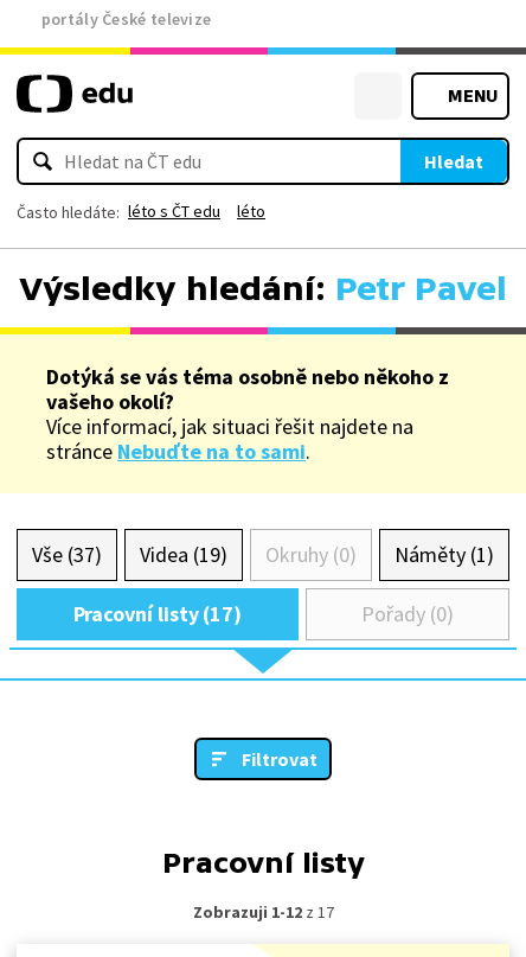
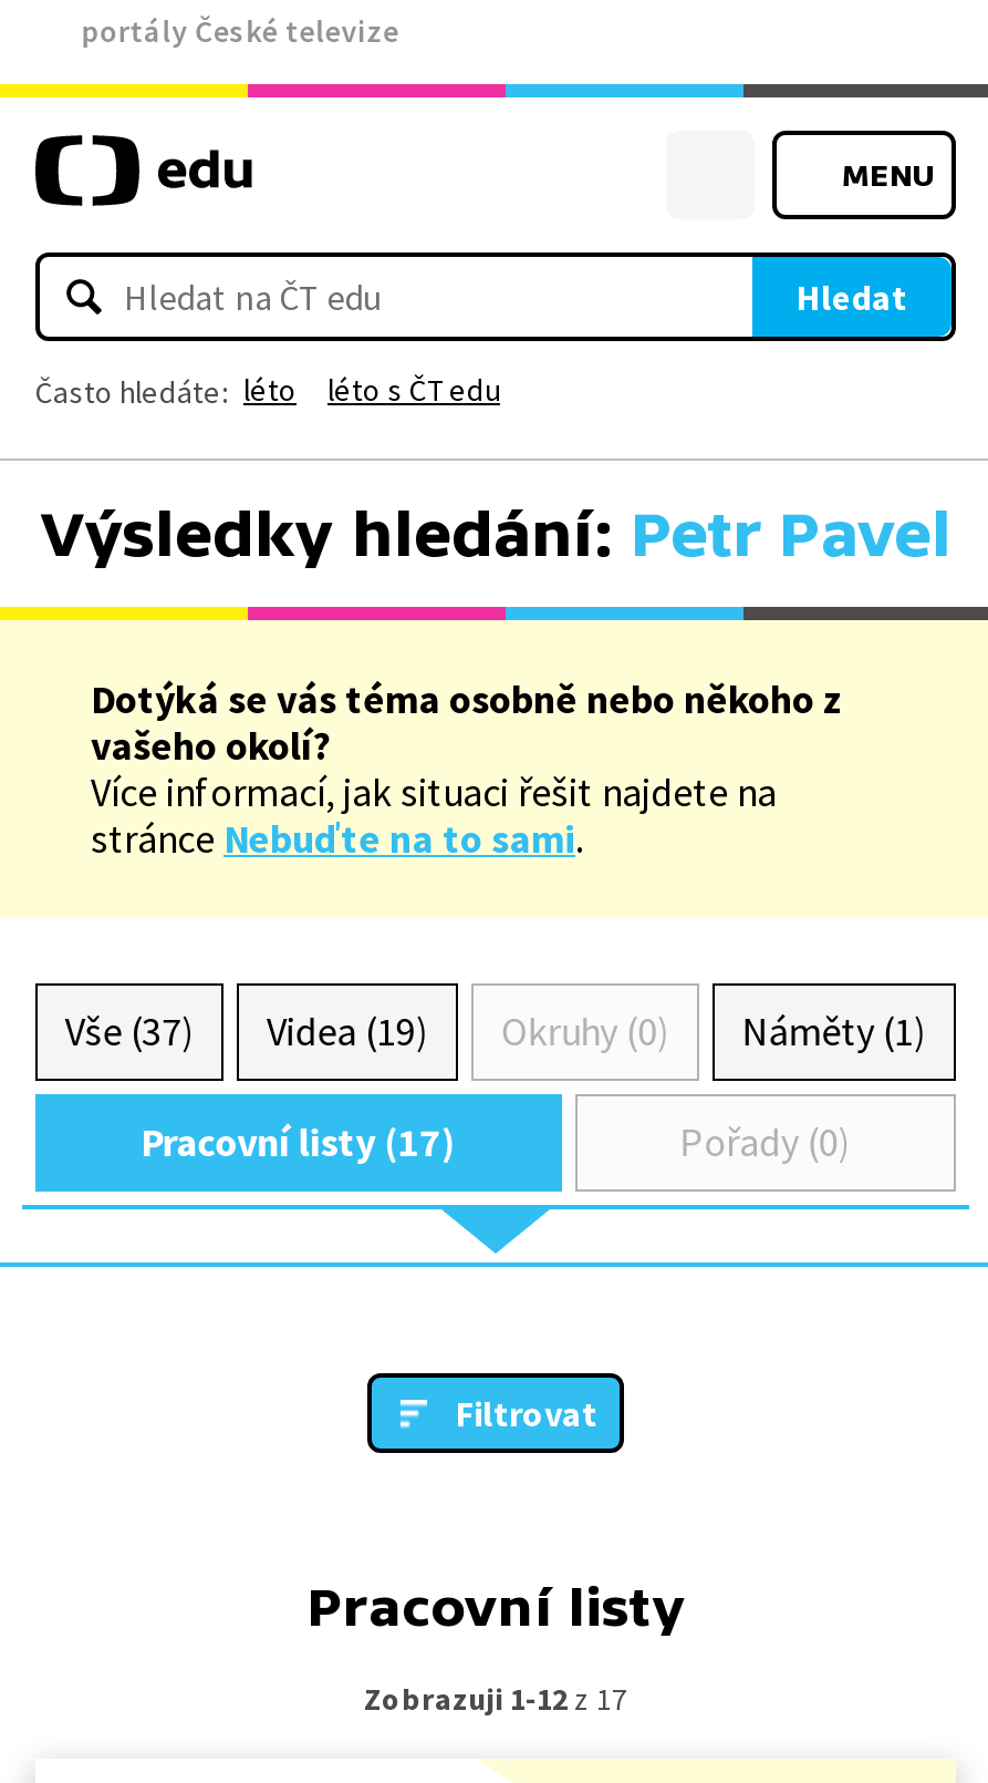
- Často hledáte: léto s ČT edu
- léto
+ Často hledáte: léto
+ léto s ČT edu
